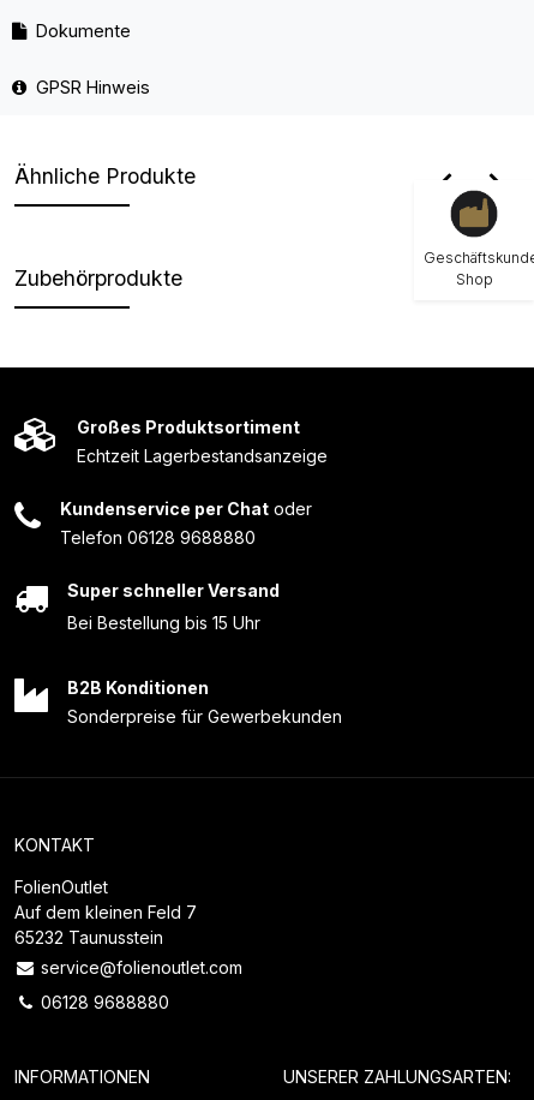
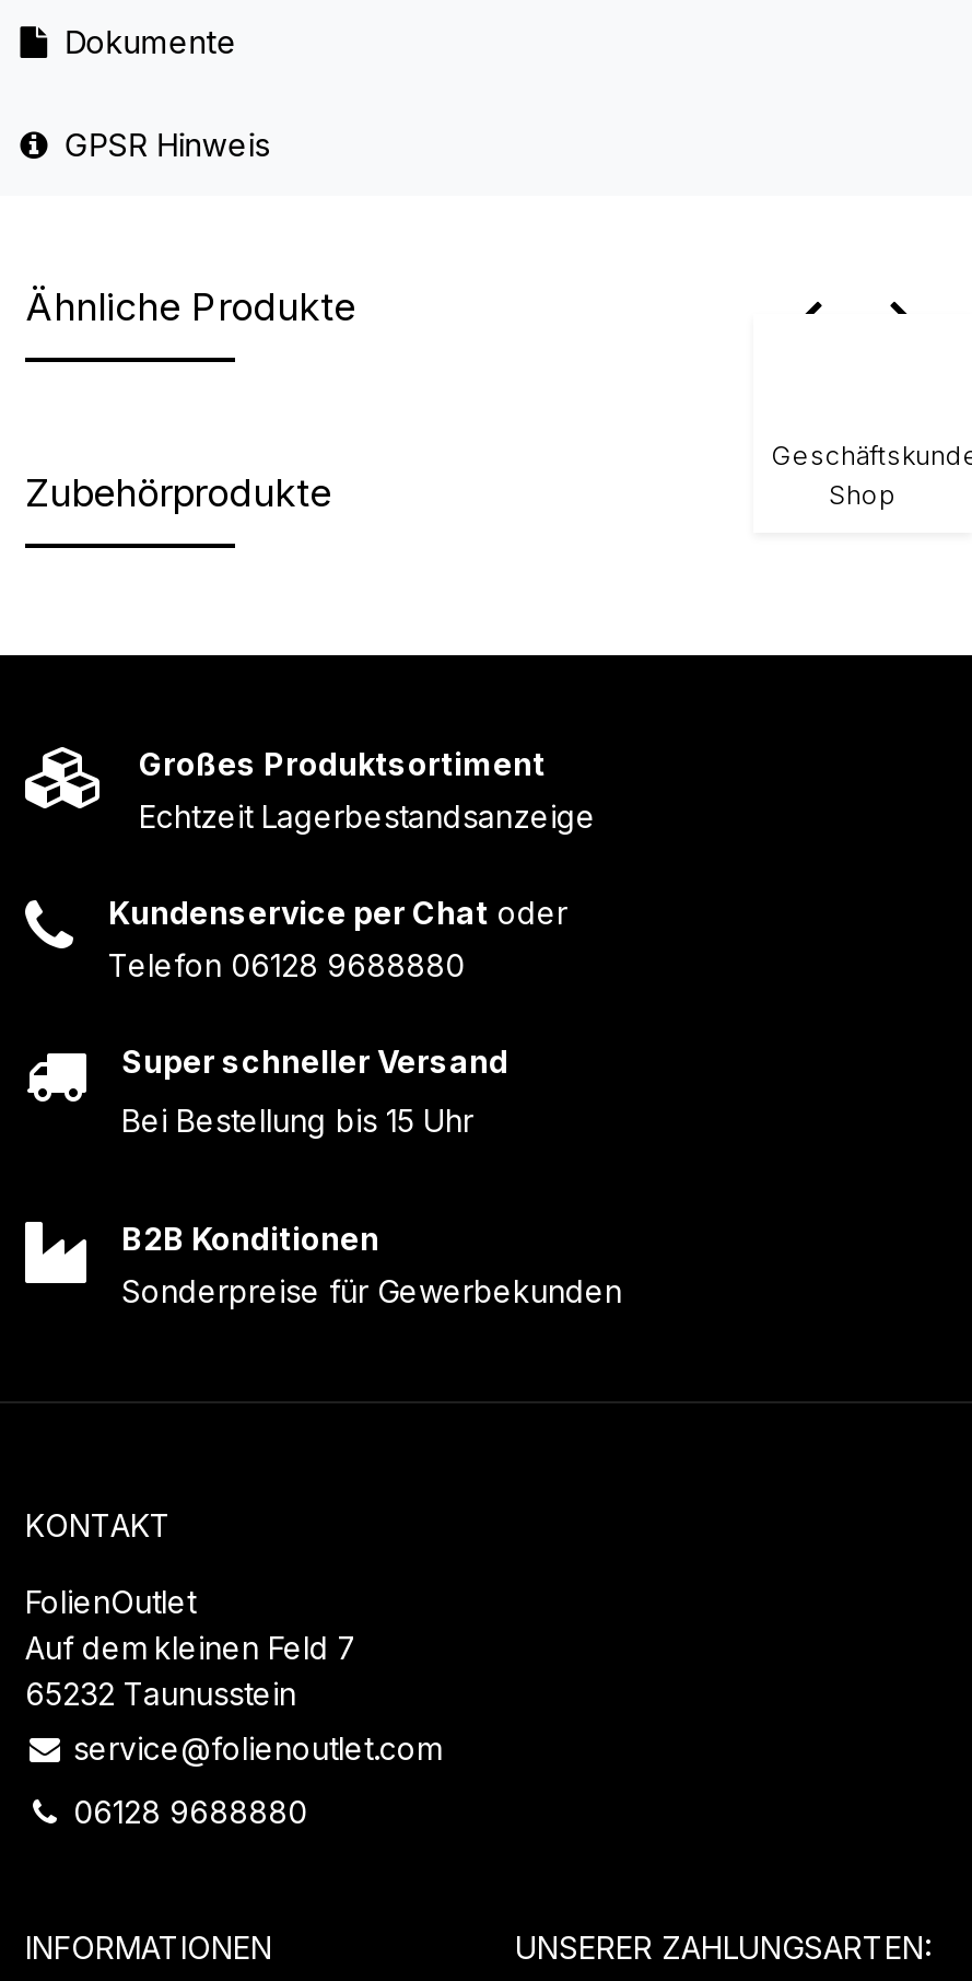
- [image]
